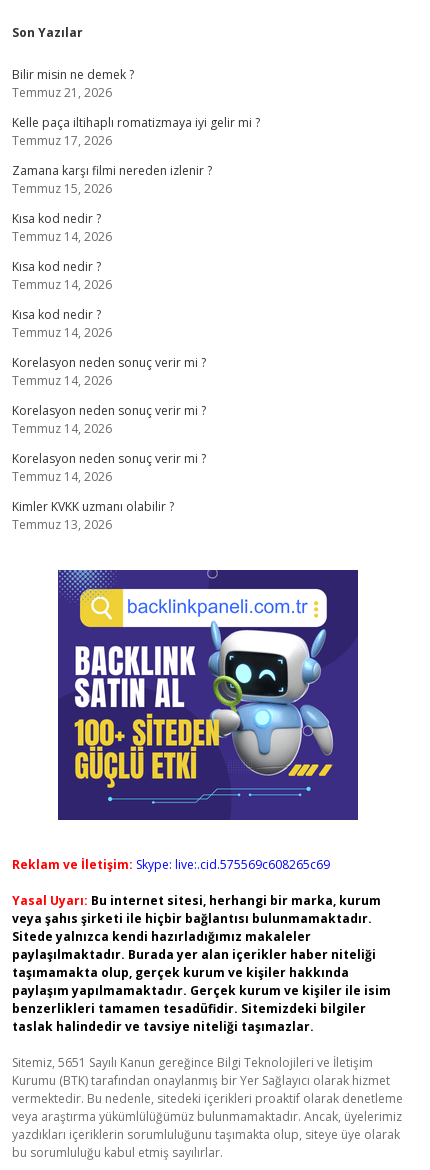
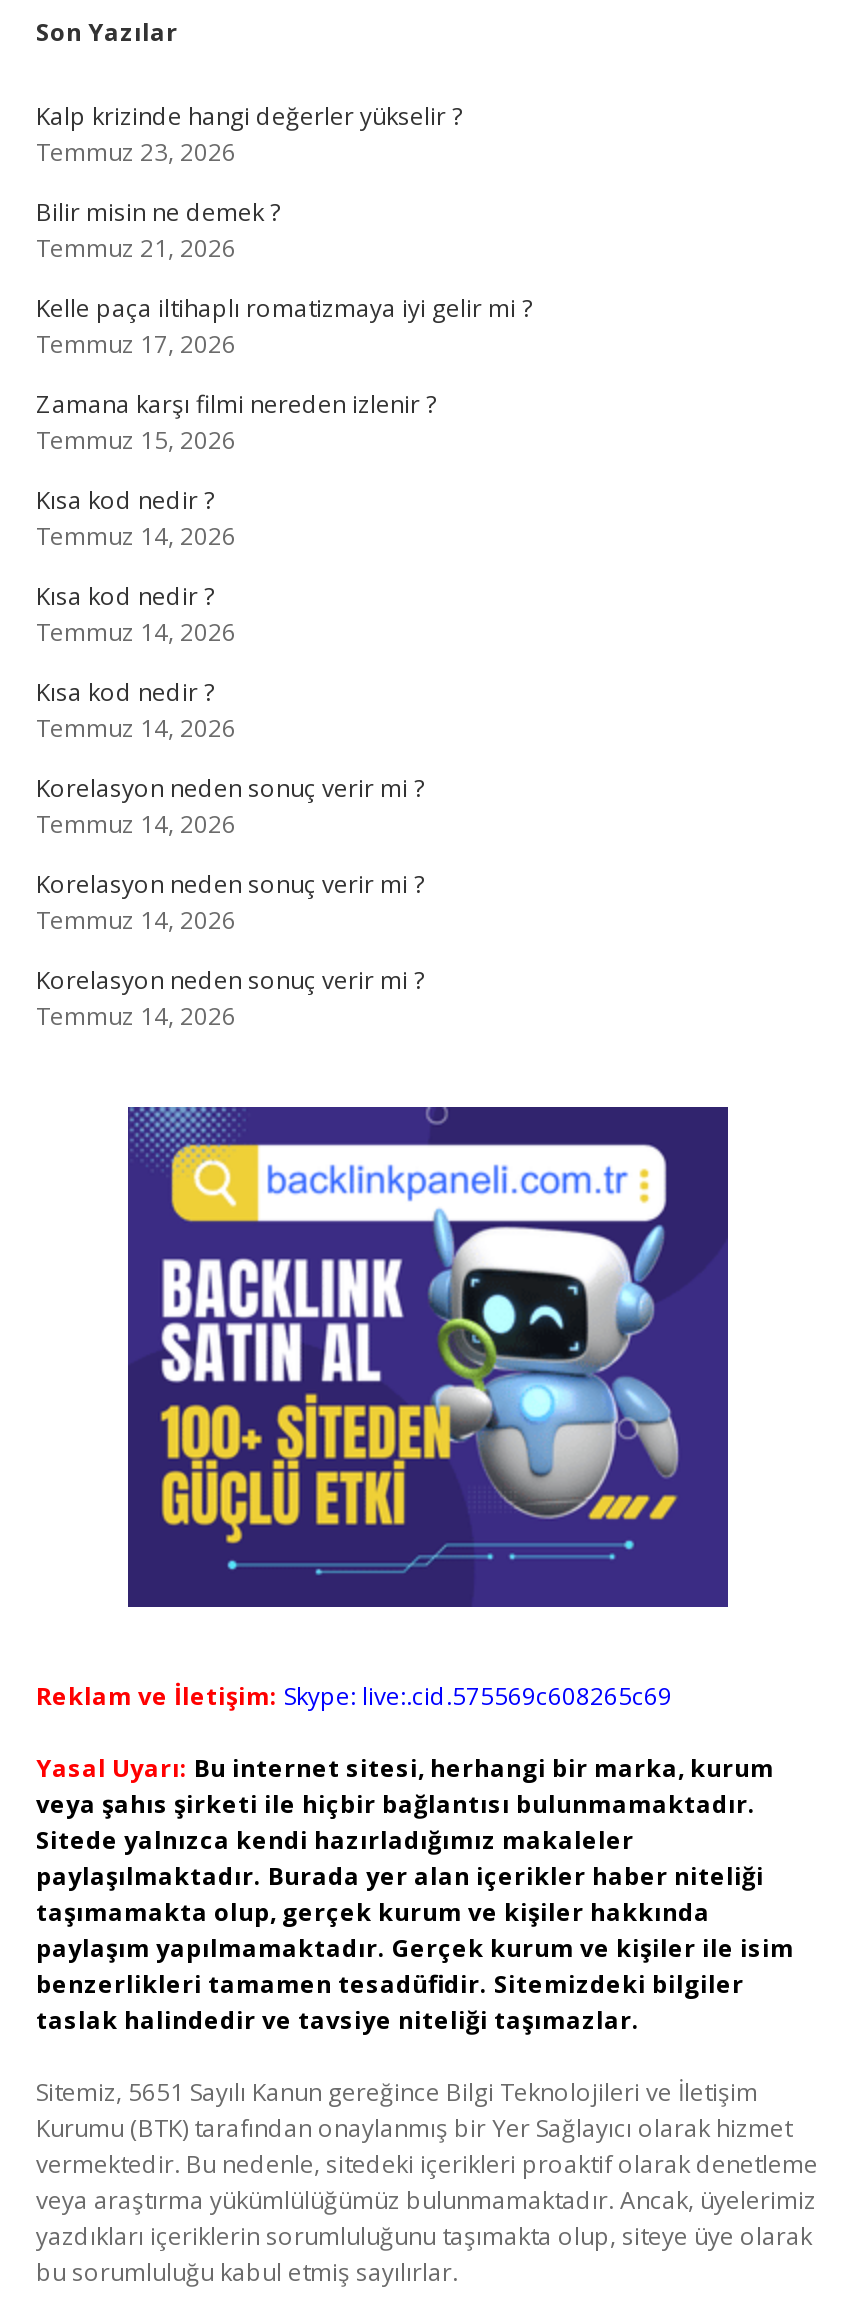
+ Kalp krizinde hangi değerler yükselir ?
+ Temmuz 23, 2026

moved down: Bilir misin ne demek ? | Temmuz 21, 2026 | Kelle paça iltihaplı romatizmaya iyi gelir mi ? | ... | Korelasyon neden sonuç verir mi ? | Temmuz 14, 2026

- Kimler KVKK uzmanı olabilir ?
- Temmuz 13, 2026
